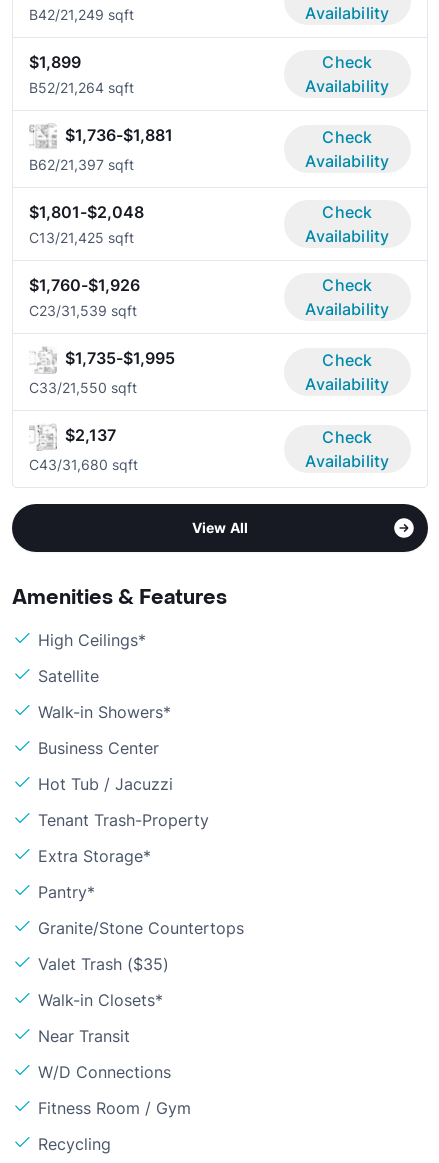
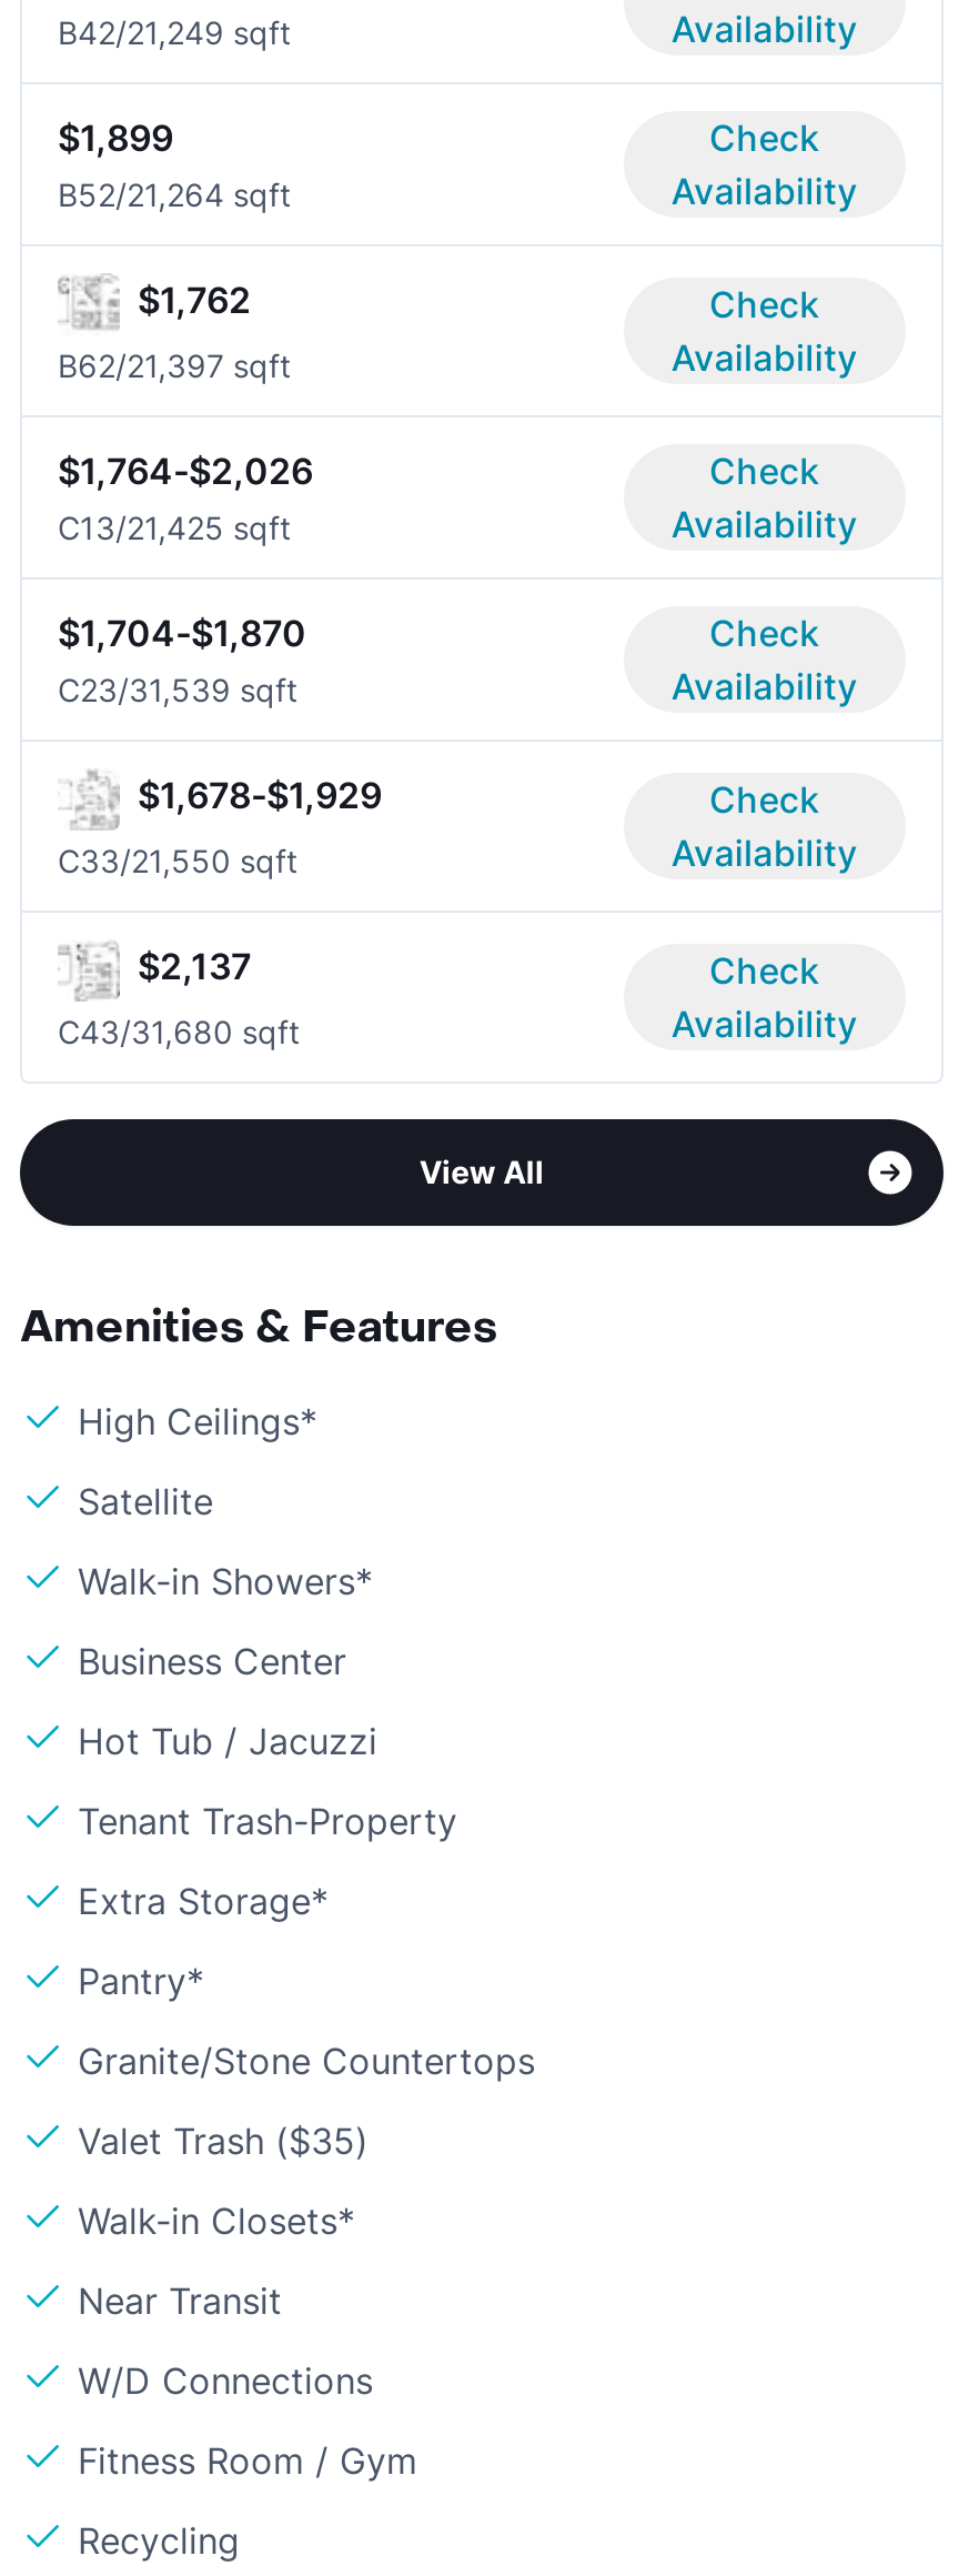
- $1,736-$1,881
+ $1,762

- $1,801-$2,048
+ $1,764-$2,026

- $1,760-$1,926
+ $1,704-$1,870

- $1,735-$1,995
+ $1,678-$1,929
